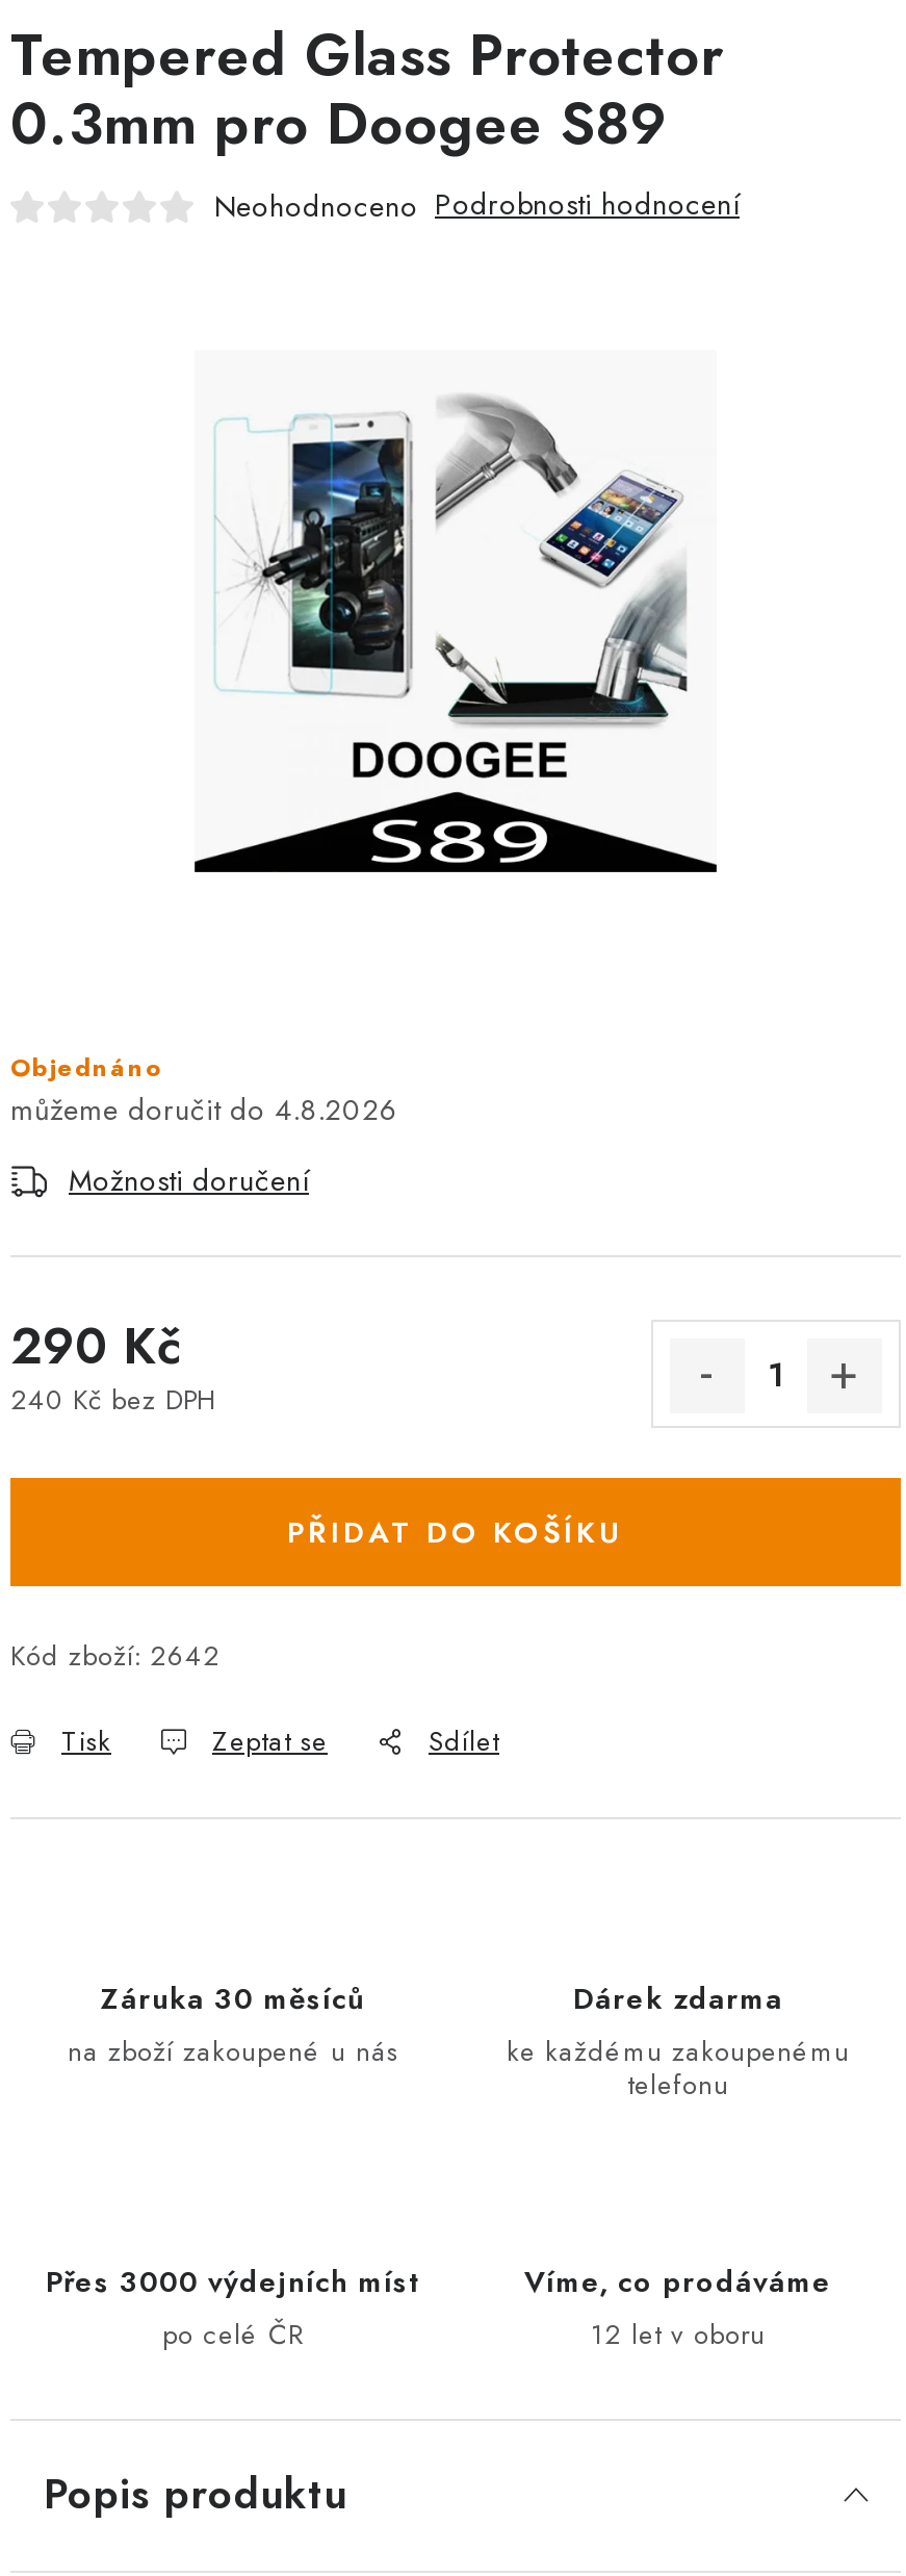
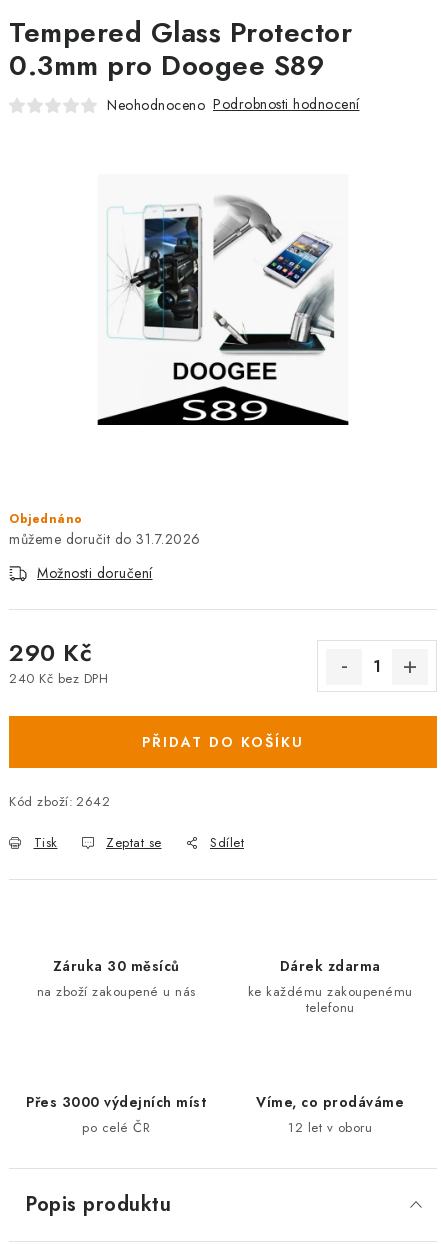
- 4.8.2026
+ 31.7.2026
